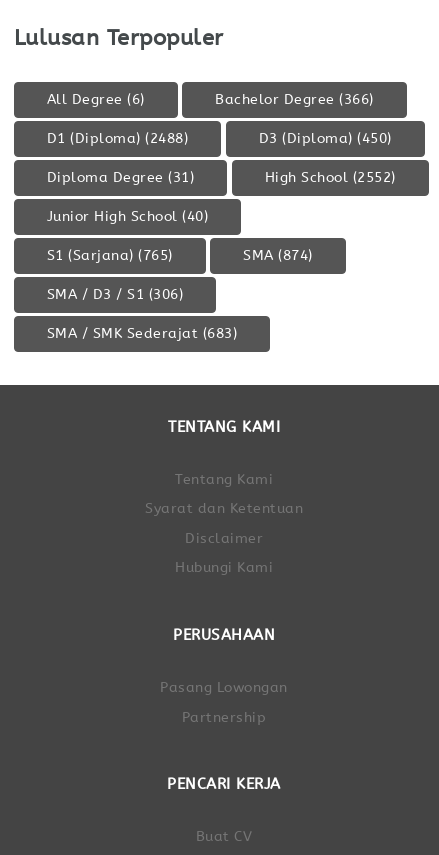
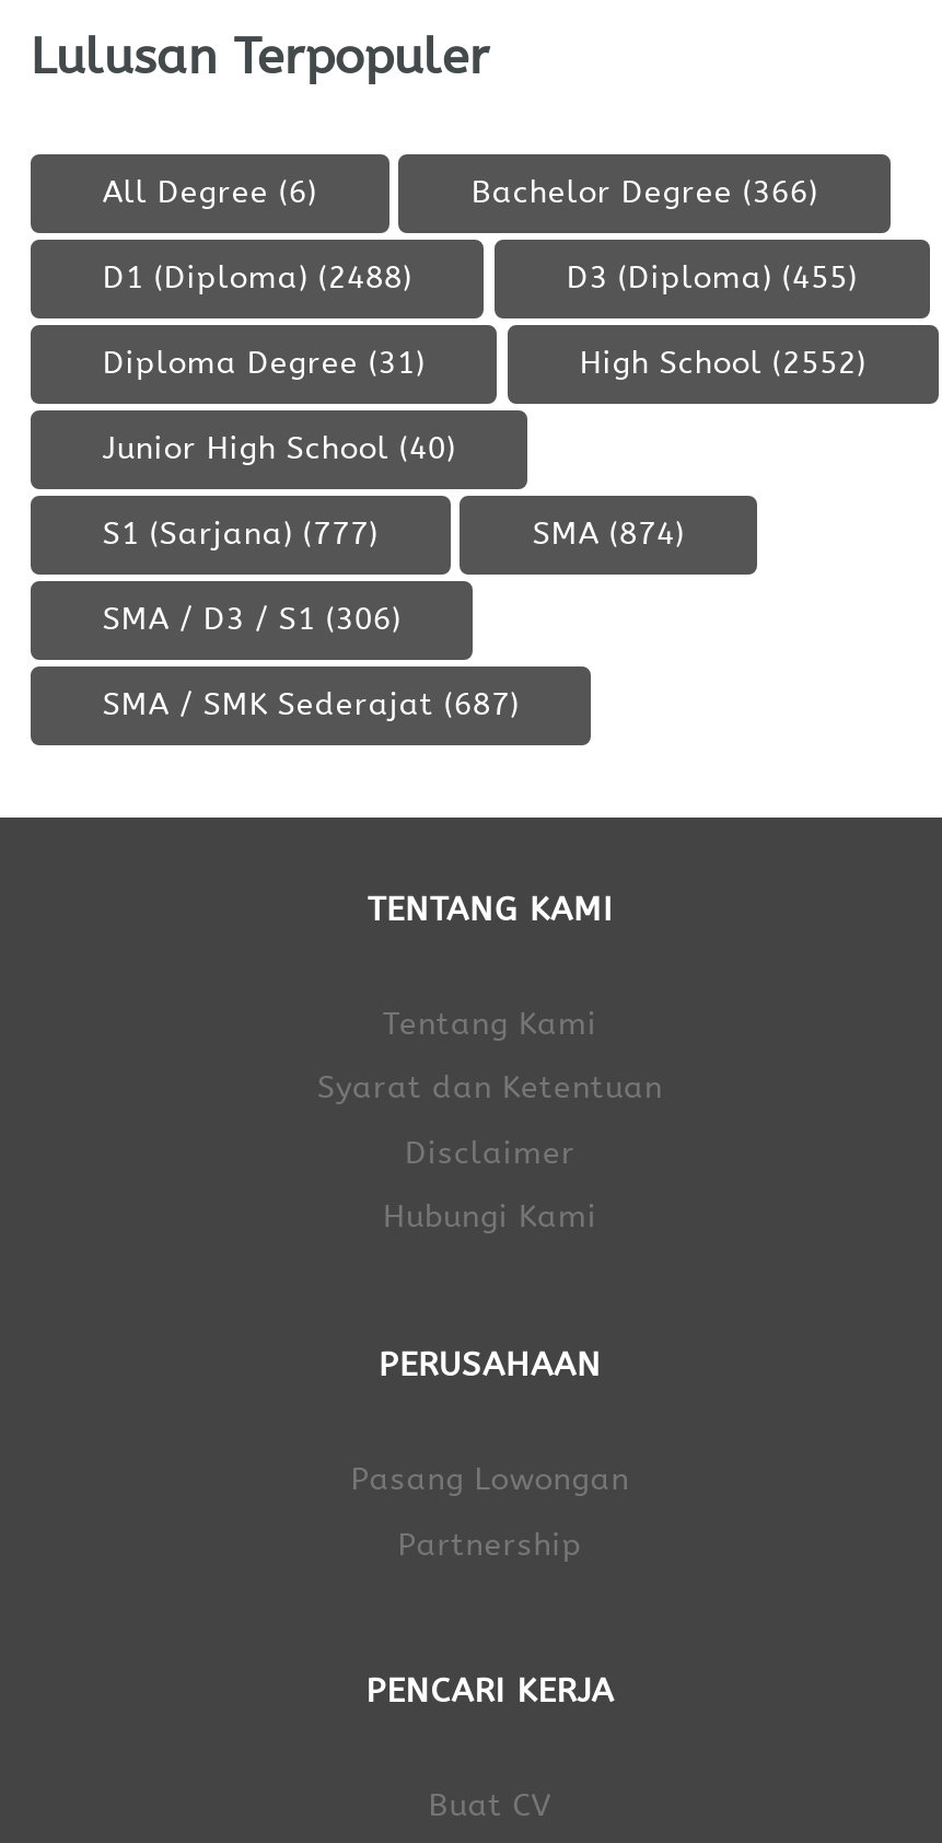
- D3 (Diploma) (450)
+ D3 (Diploma) (455)

- S1 (Sarjana) (765)
+ S1 (Sarjana) (777)

- SMA / SMK Sederajat (683)
+ SMA / SMK Sederajat (687)
